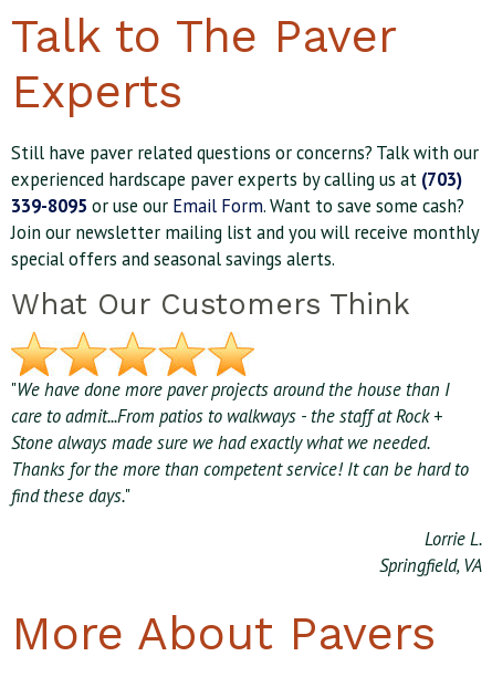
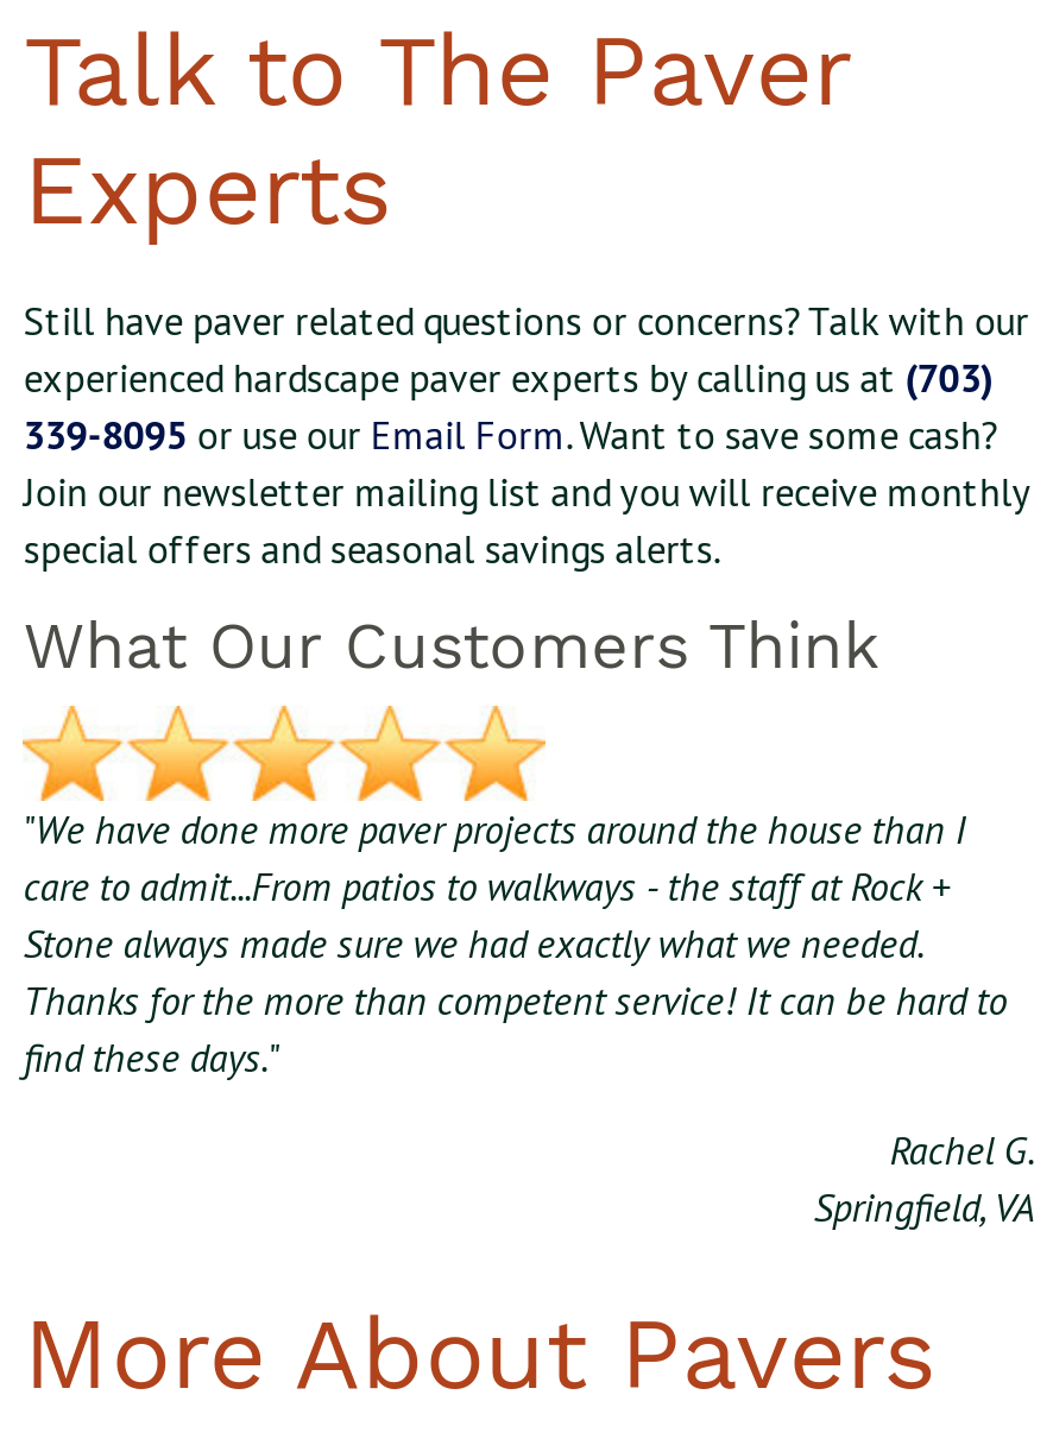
- Lorrie L.
+ Rachel G.
